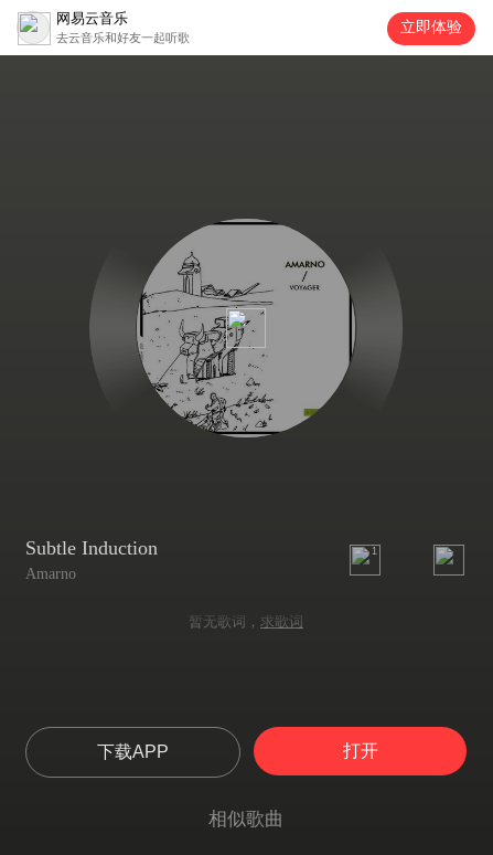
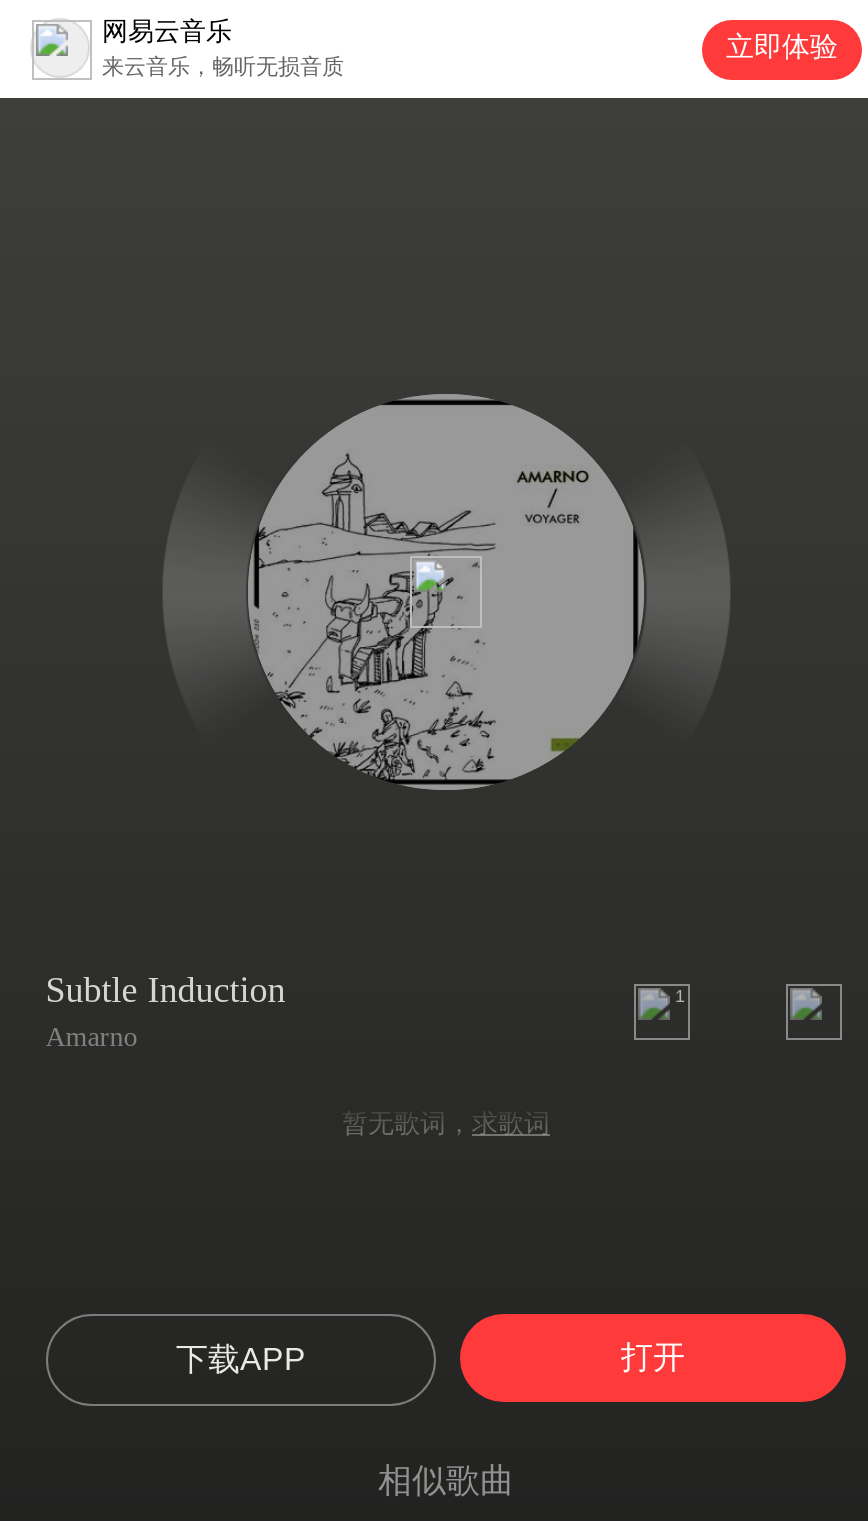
- 去云音乐和好友一起听歌
+ 来云音乐，畅听无损音质
